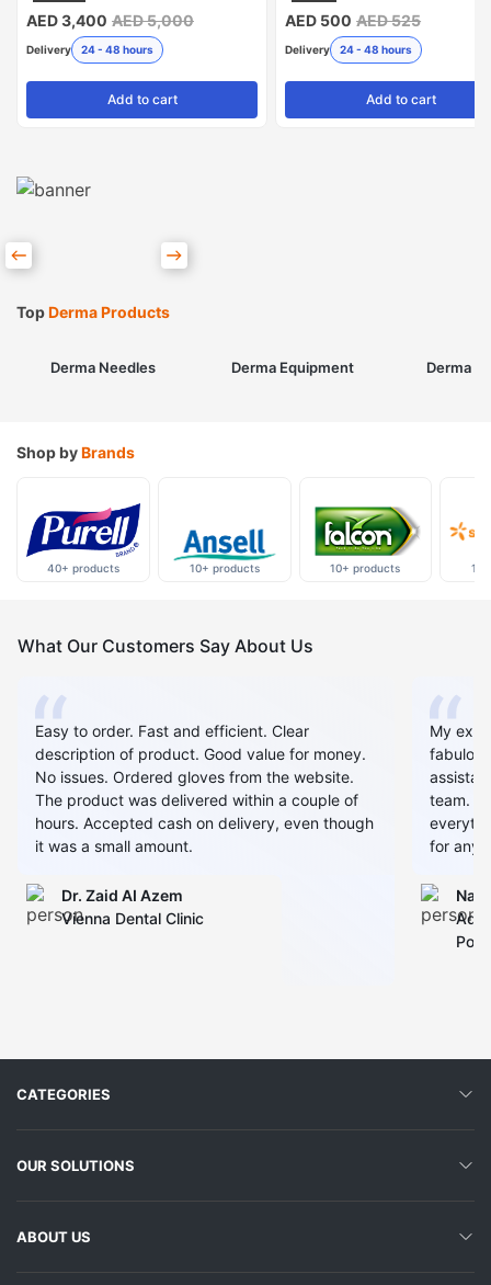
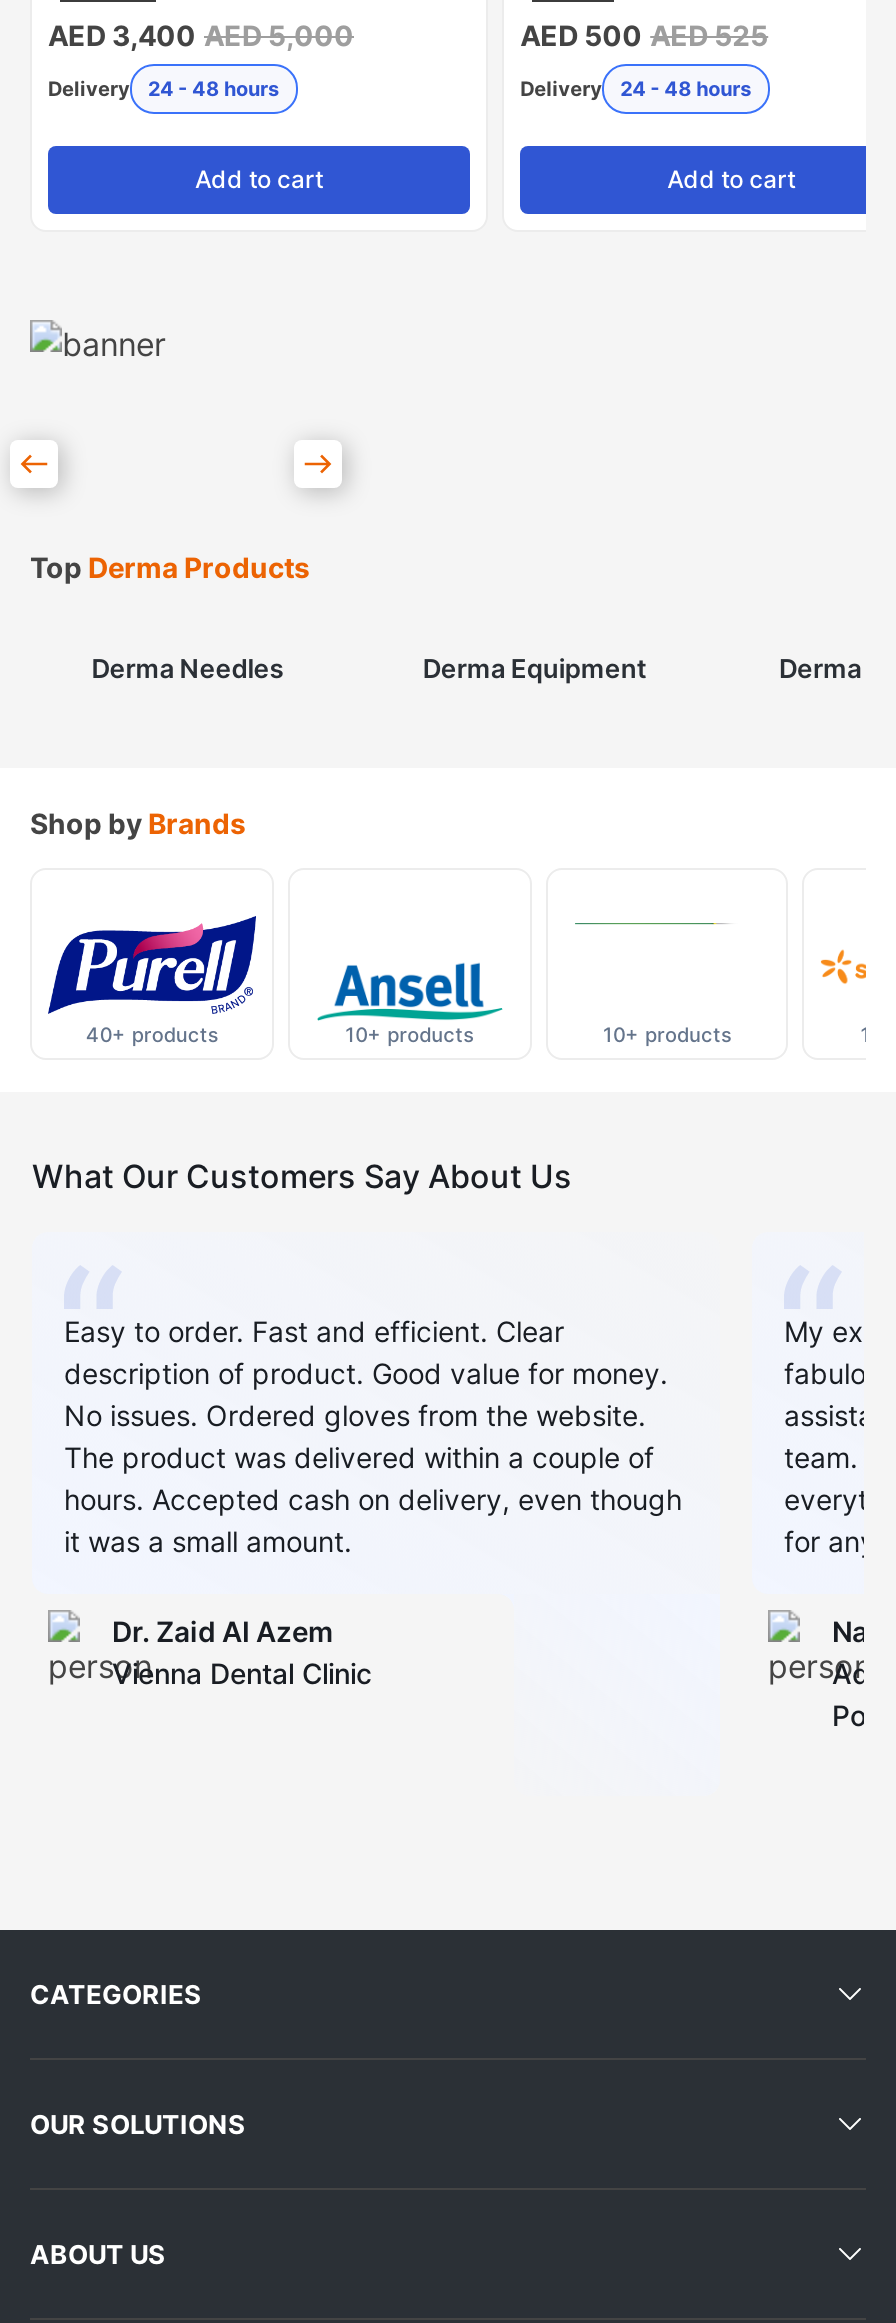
- [image]
